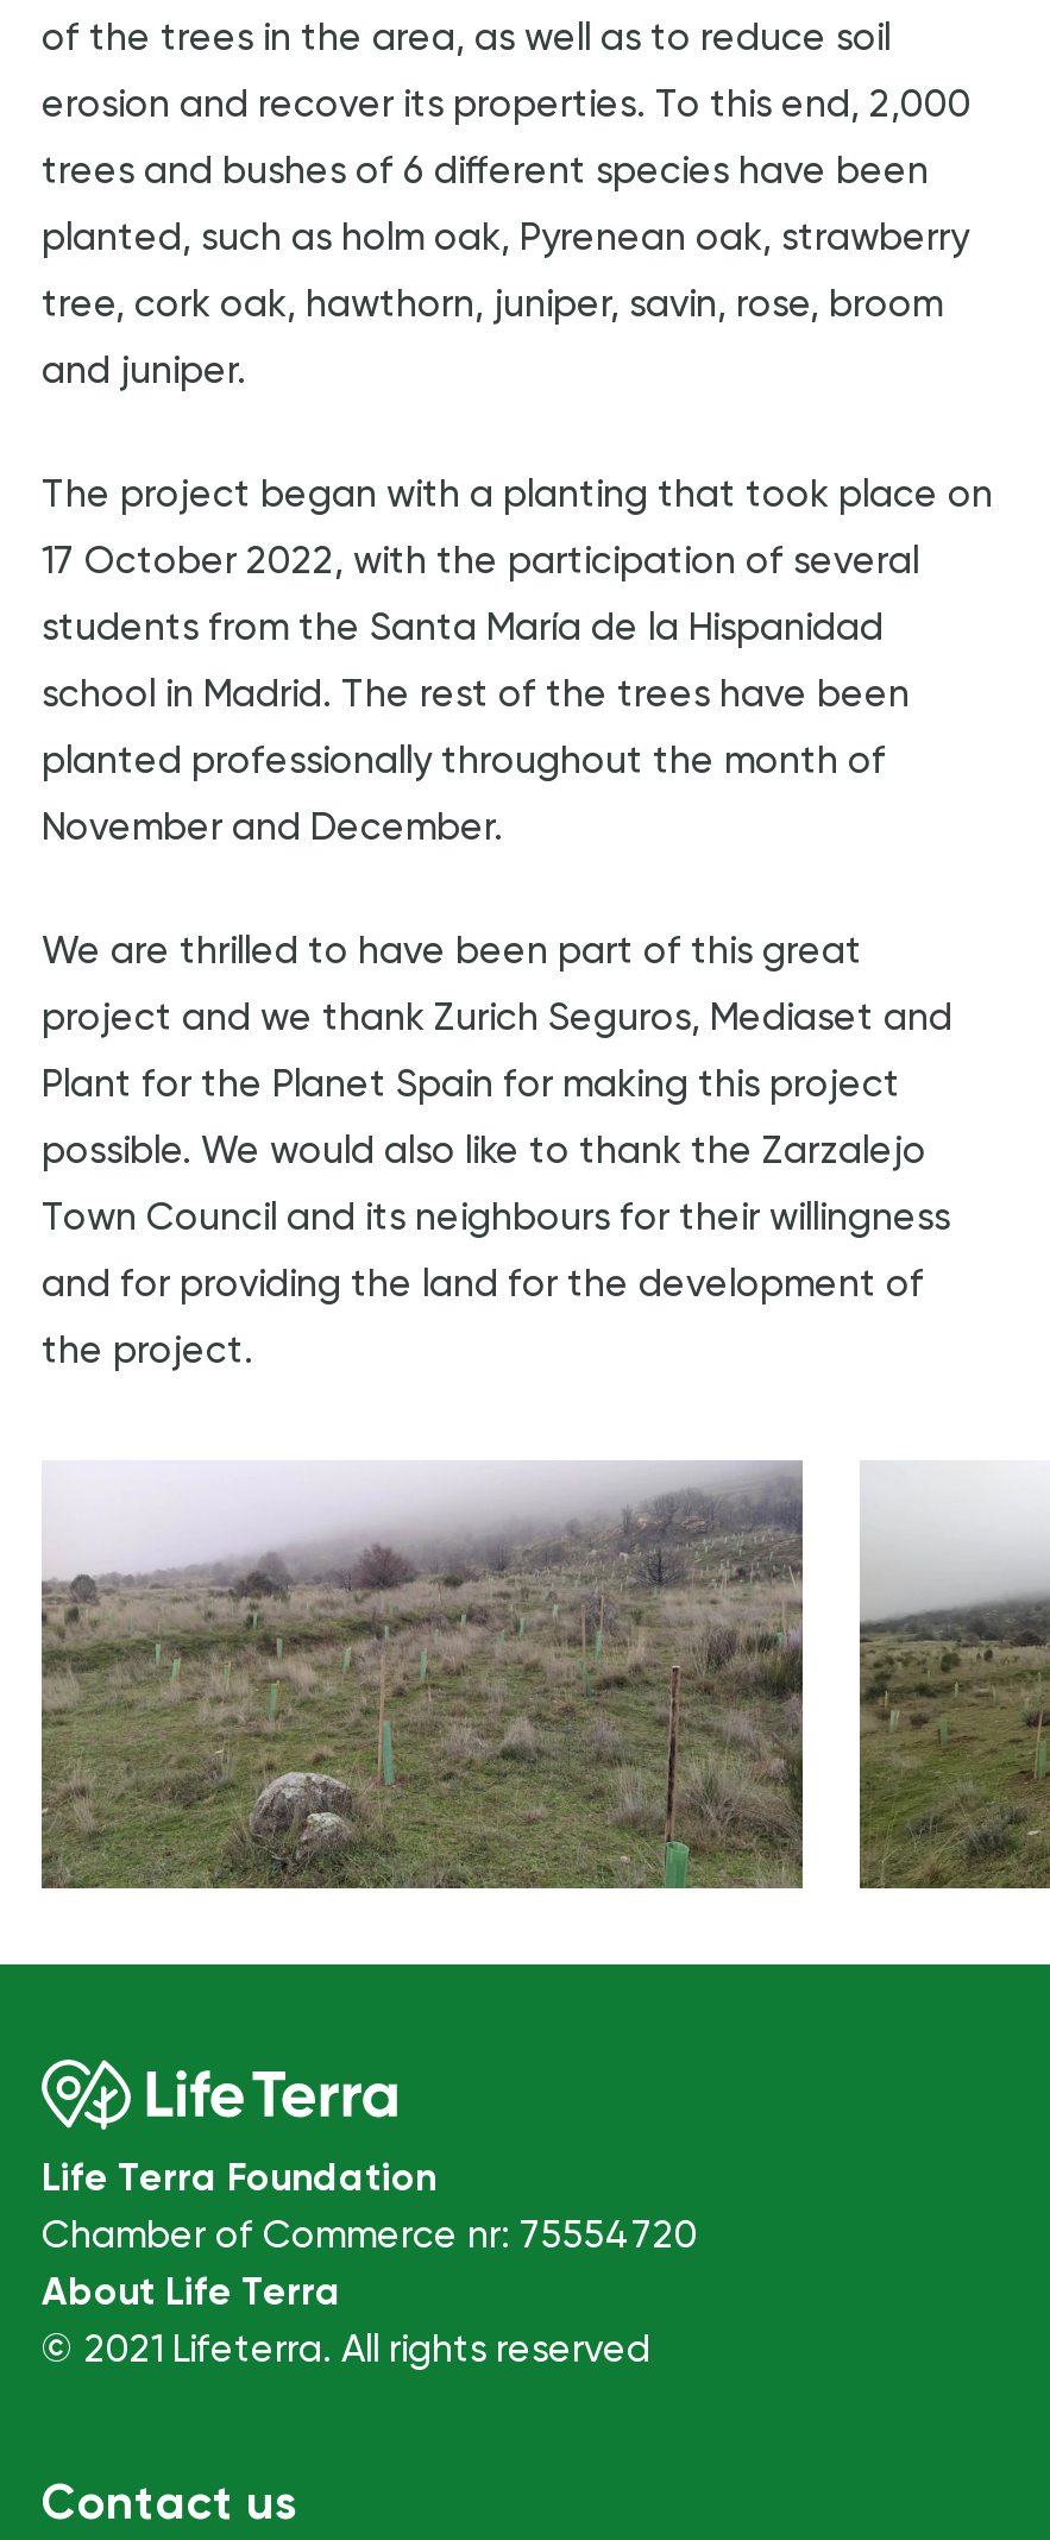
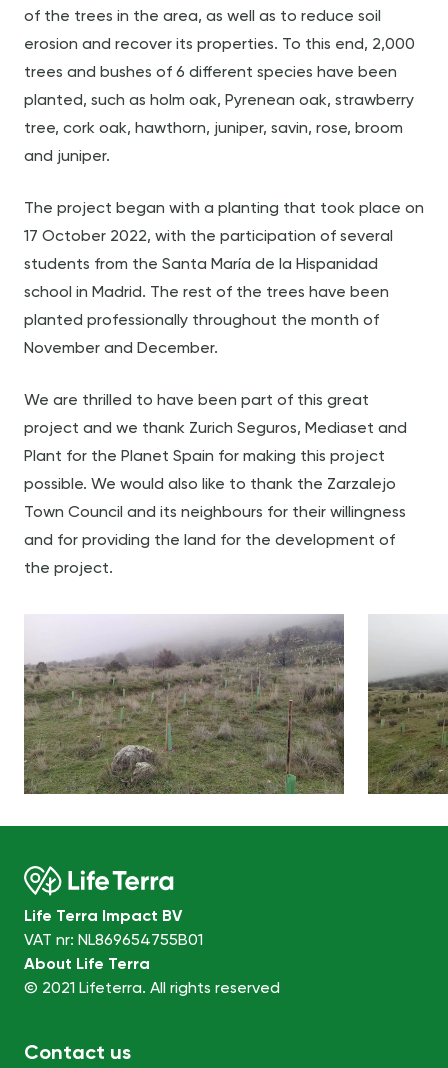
- Life Terra Foundation
- Chamber of Commerce nr: 75554720
+ Life Terra Impact BV
+ VAT nr: NL869654755B01
